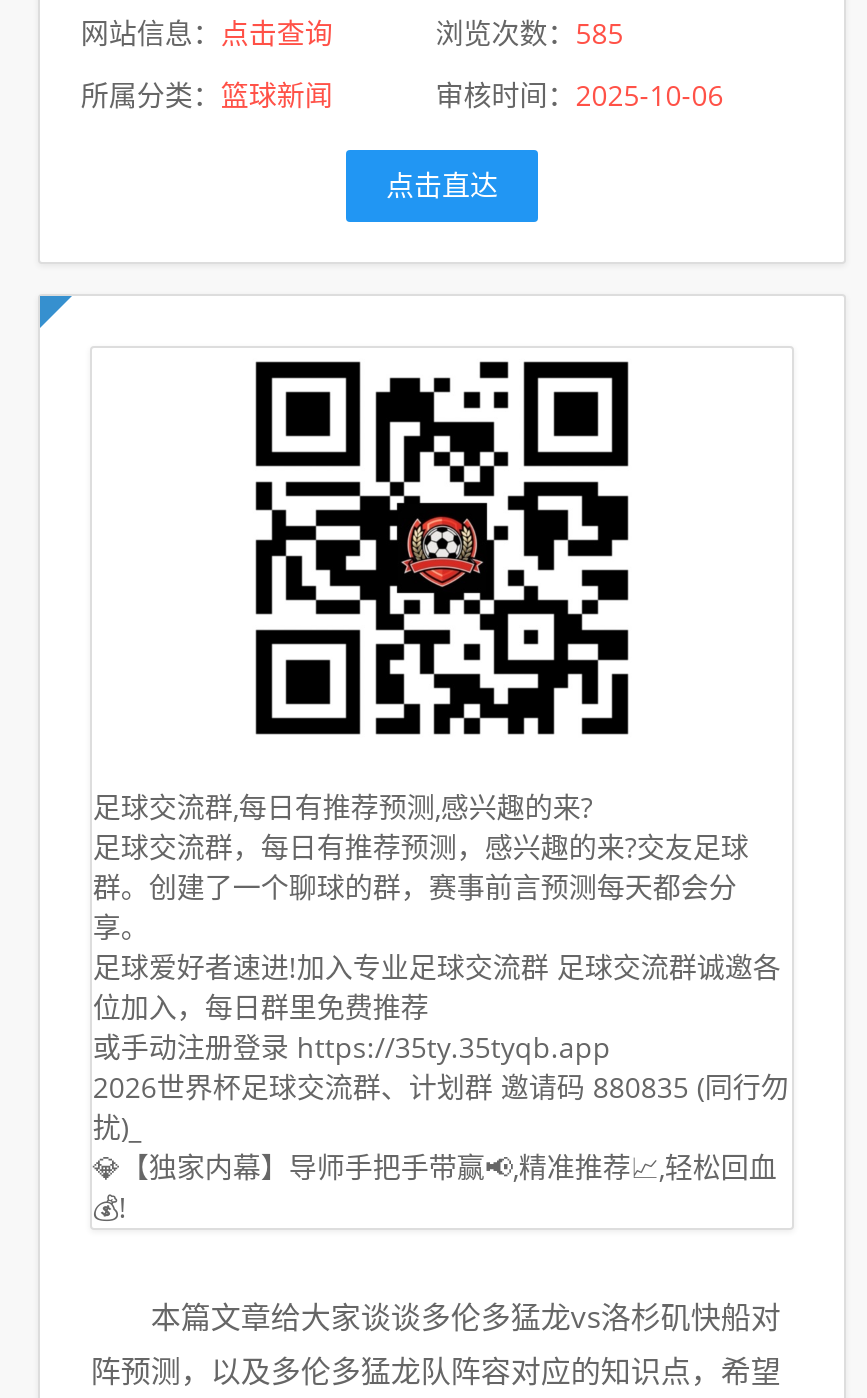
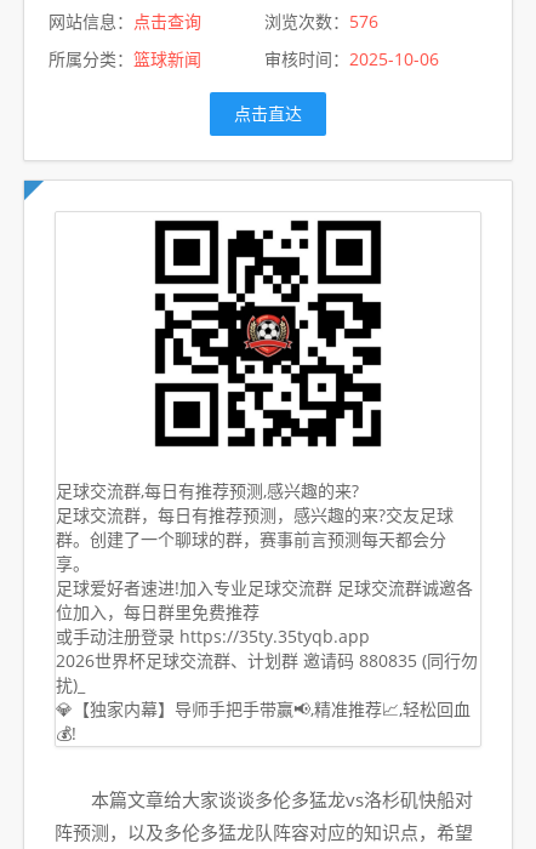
- 浏览次数：585
+ 浏览次数：576
